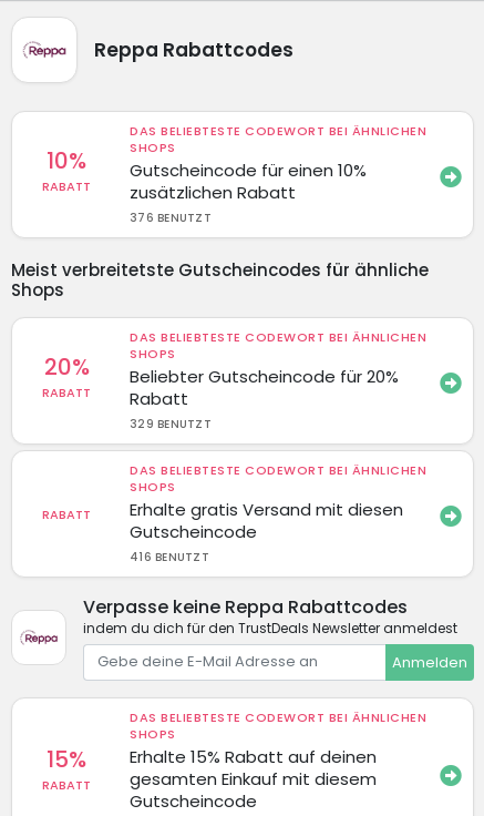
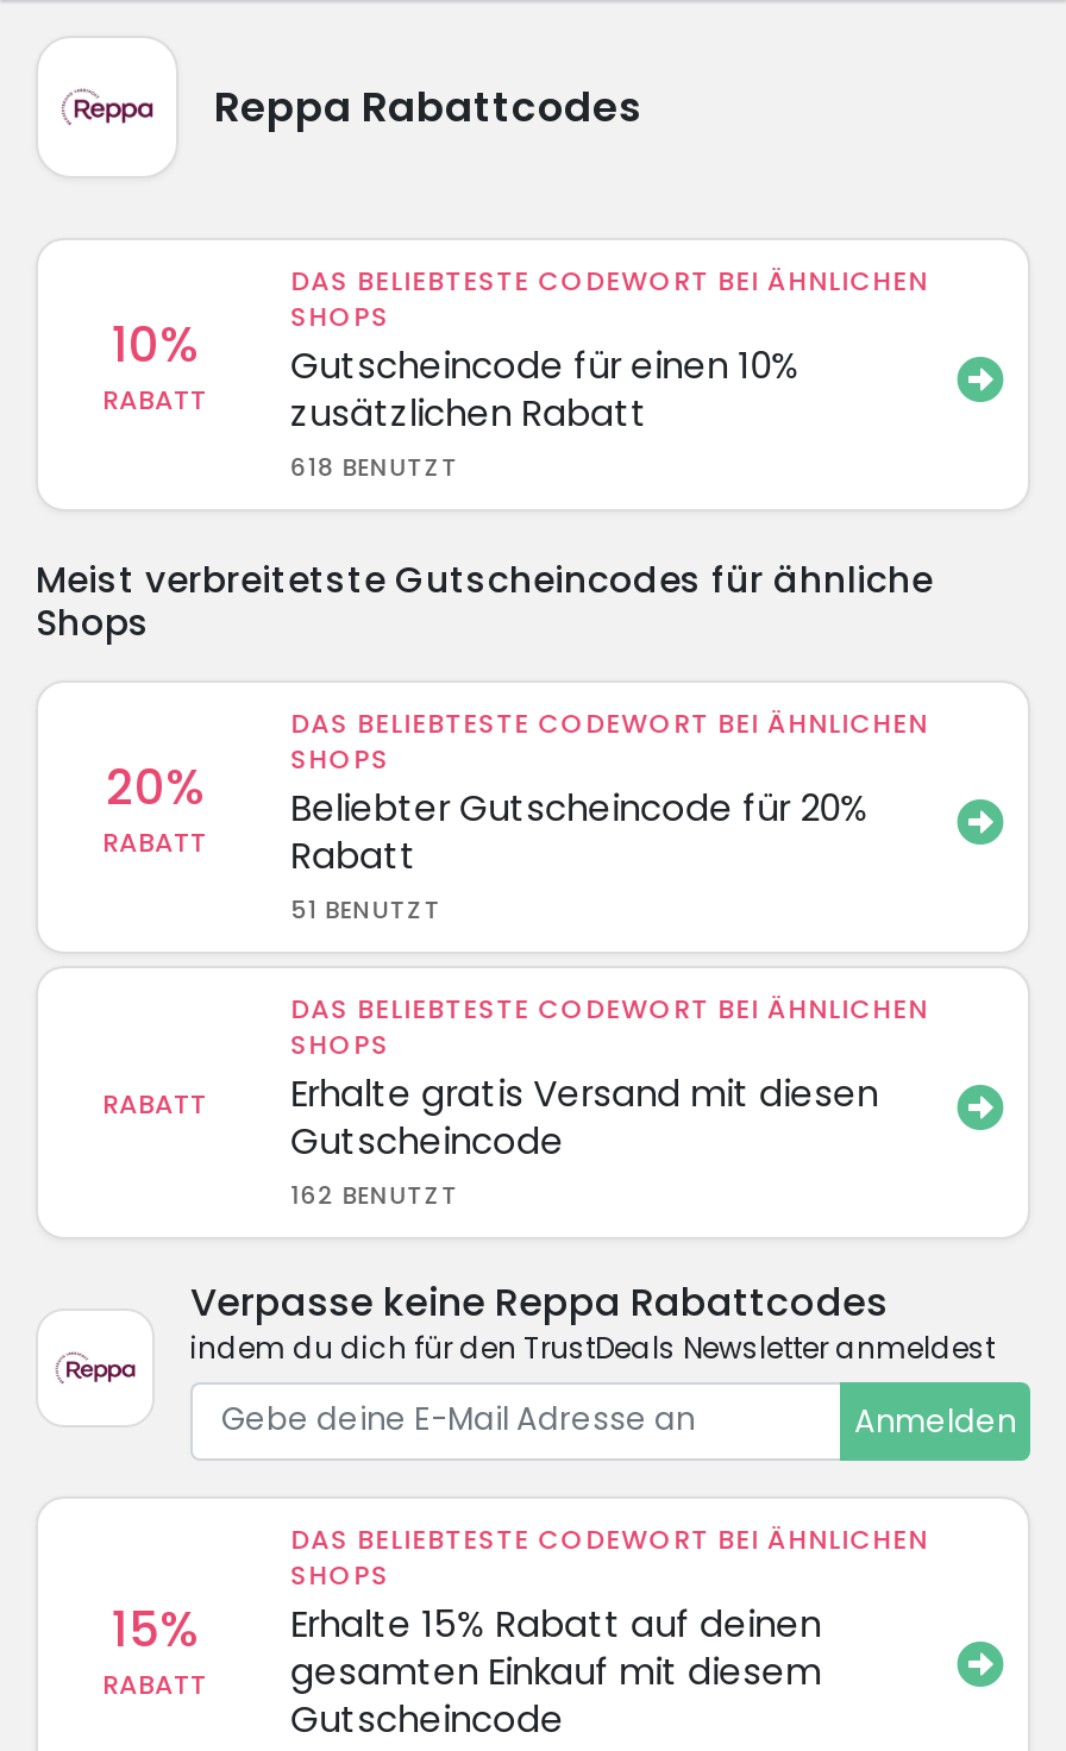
- 376 BENUTZT
+ 618 BENUTZT

- 329 BENUTZT
+ 51 BENUTZT

- 416 BENUTZT
+ 162 BENUTZT
